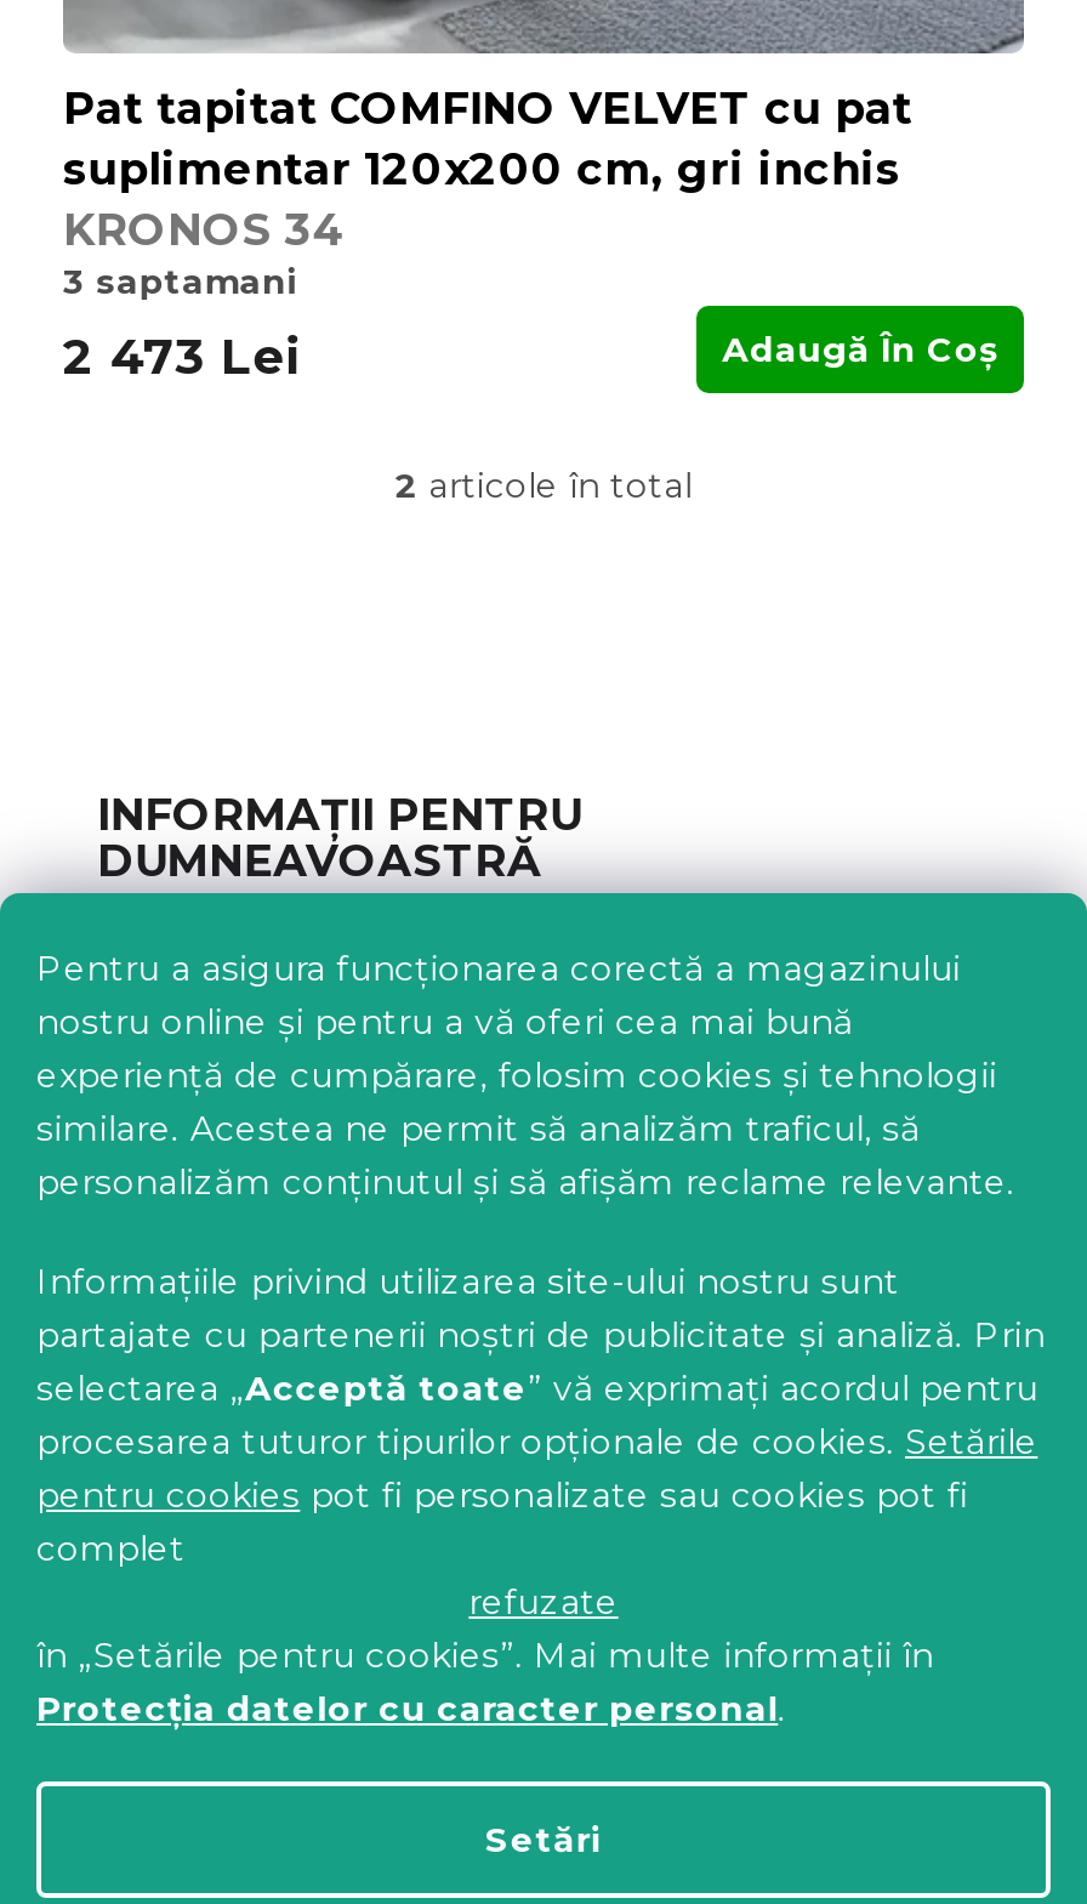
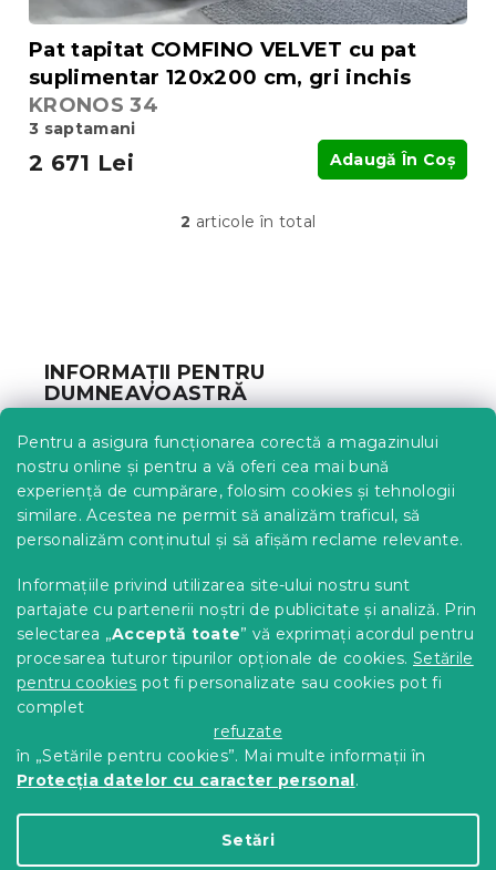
- 2 473 Lei
+ 2 671 Lei
